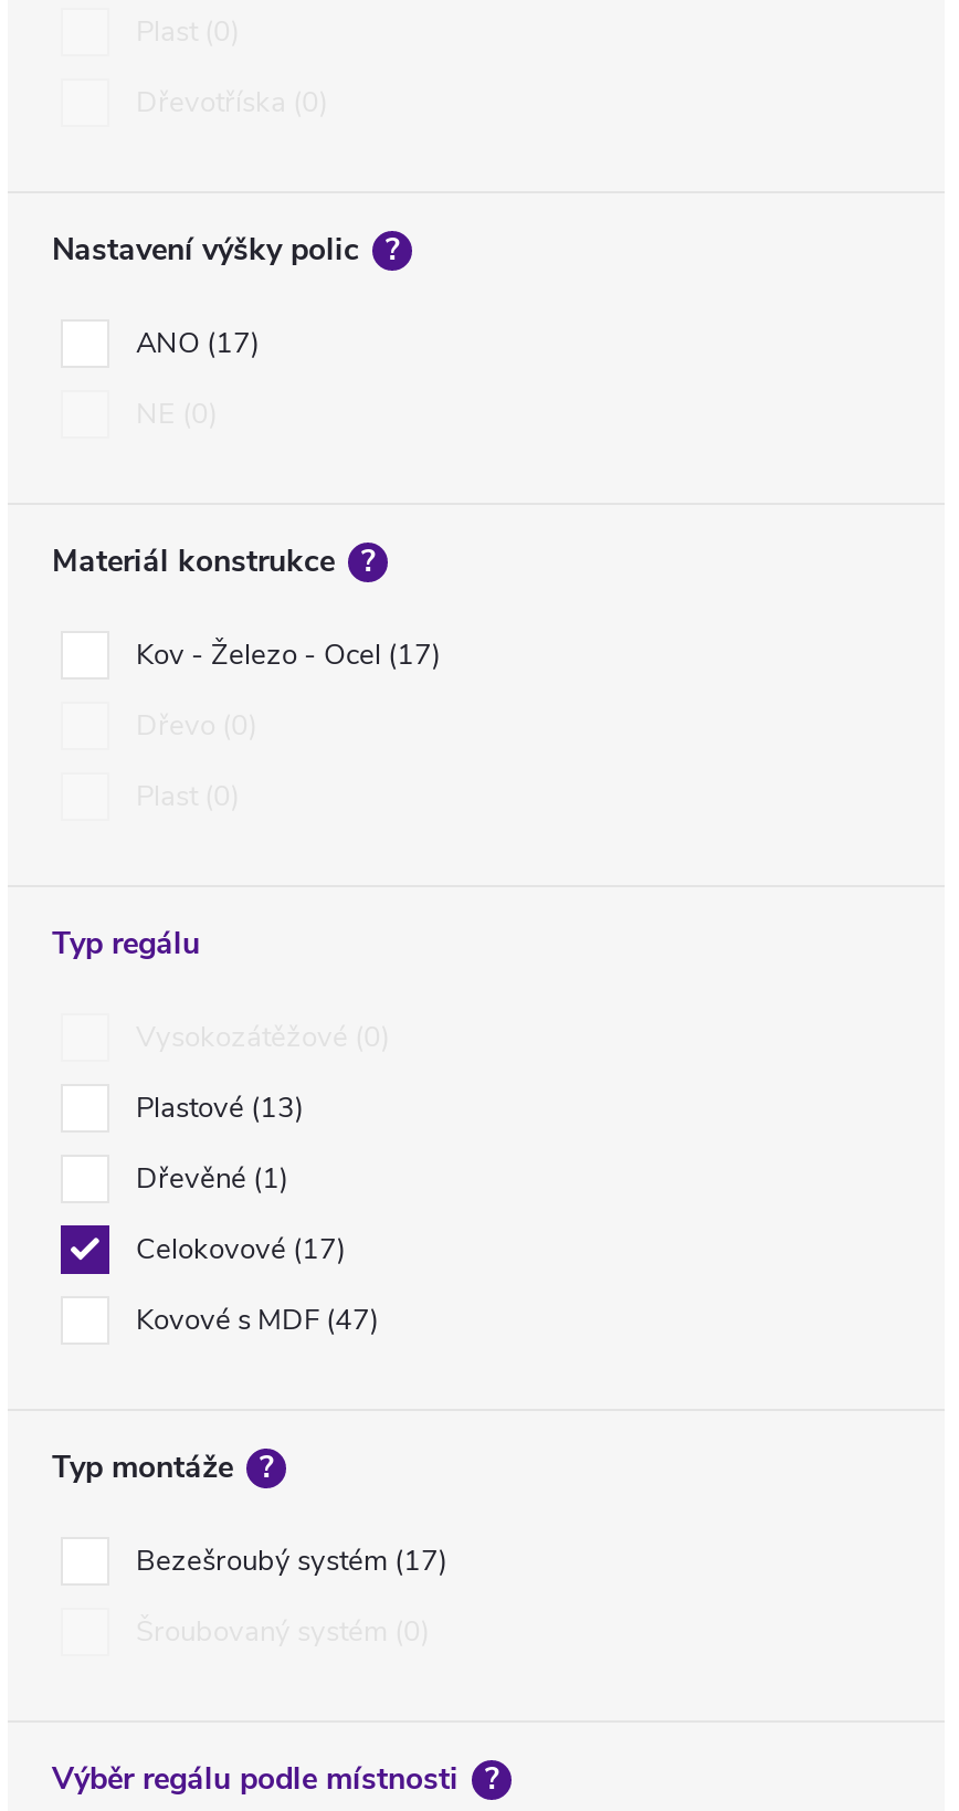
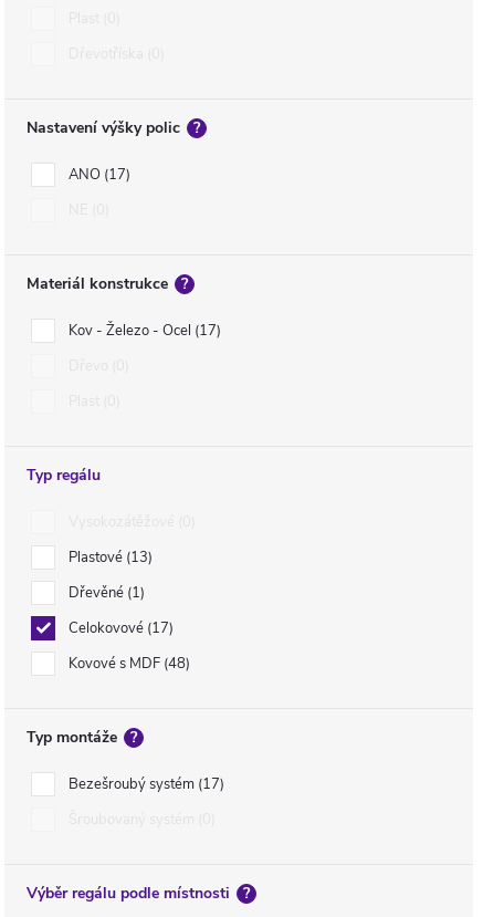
- Kovové s MDF 47
+ Kovové s MDF 48
